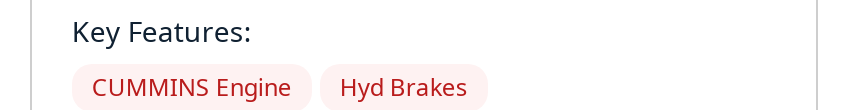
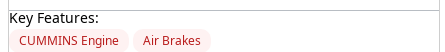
- Hyd Brakes
+ Air Brakes
